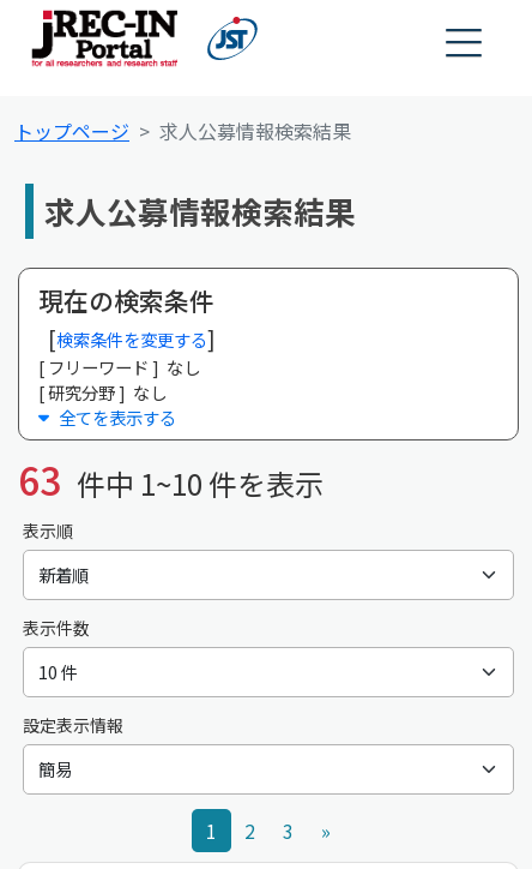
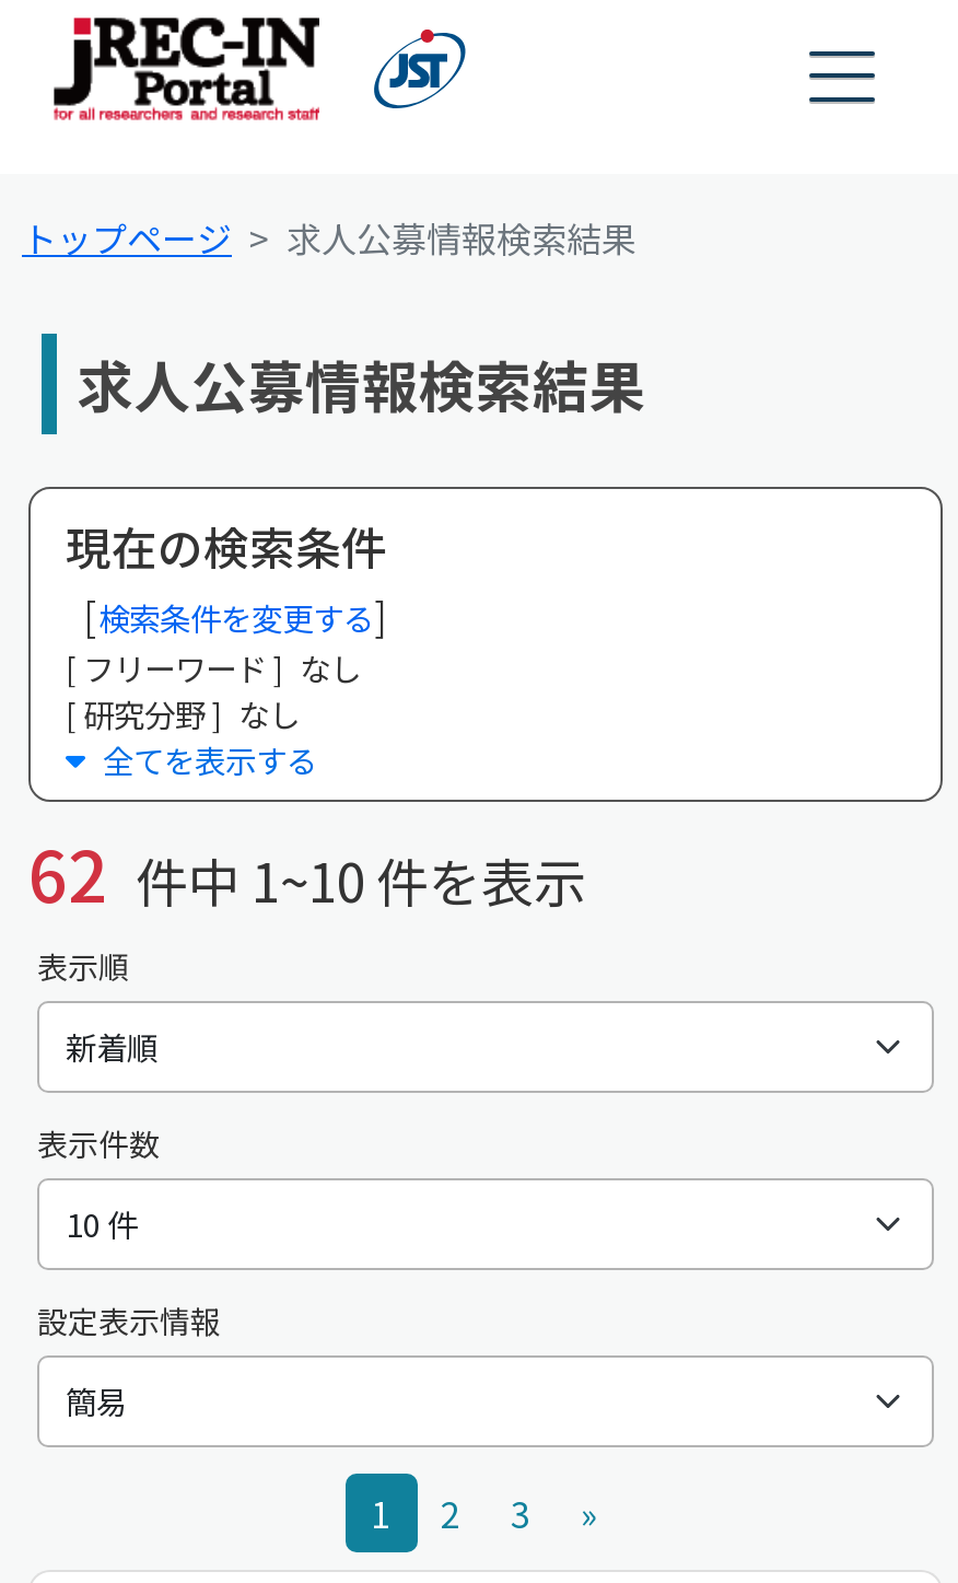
- 63 件中 1~10 件を表示
+ 62 件中 1~10 件を表示
